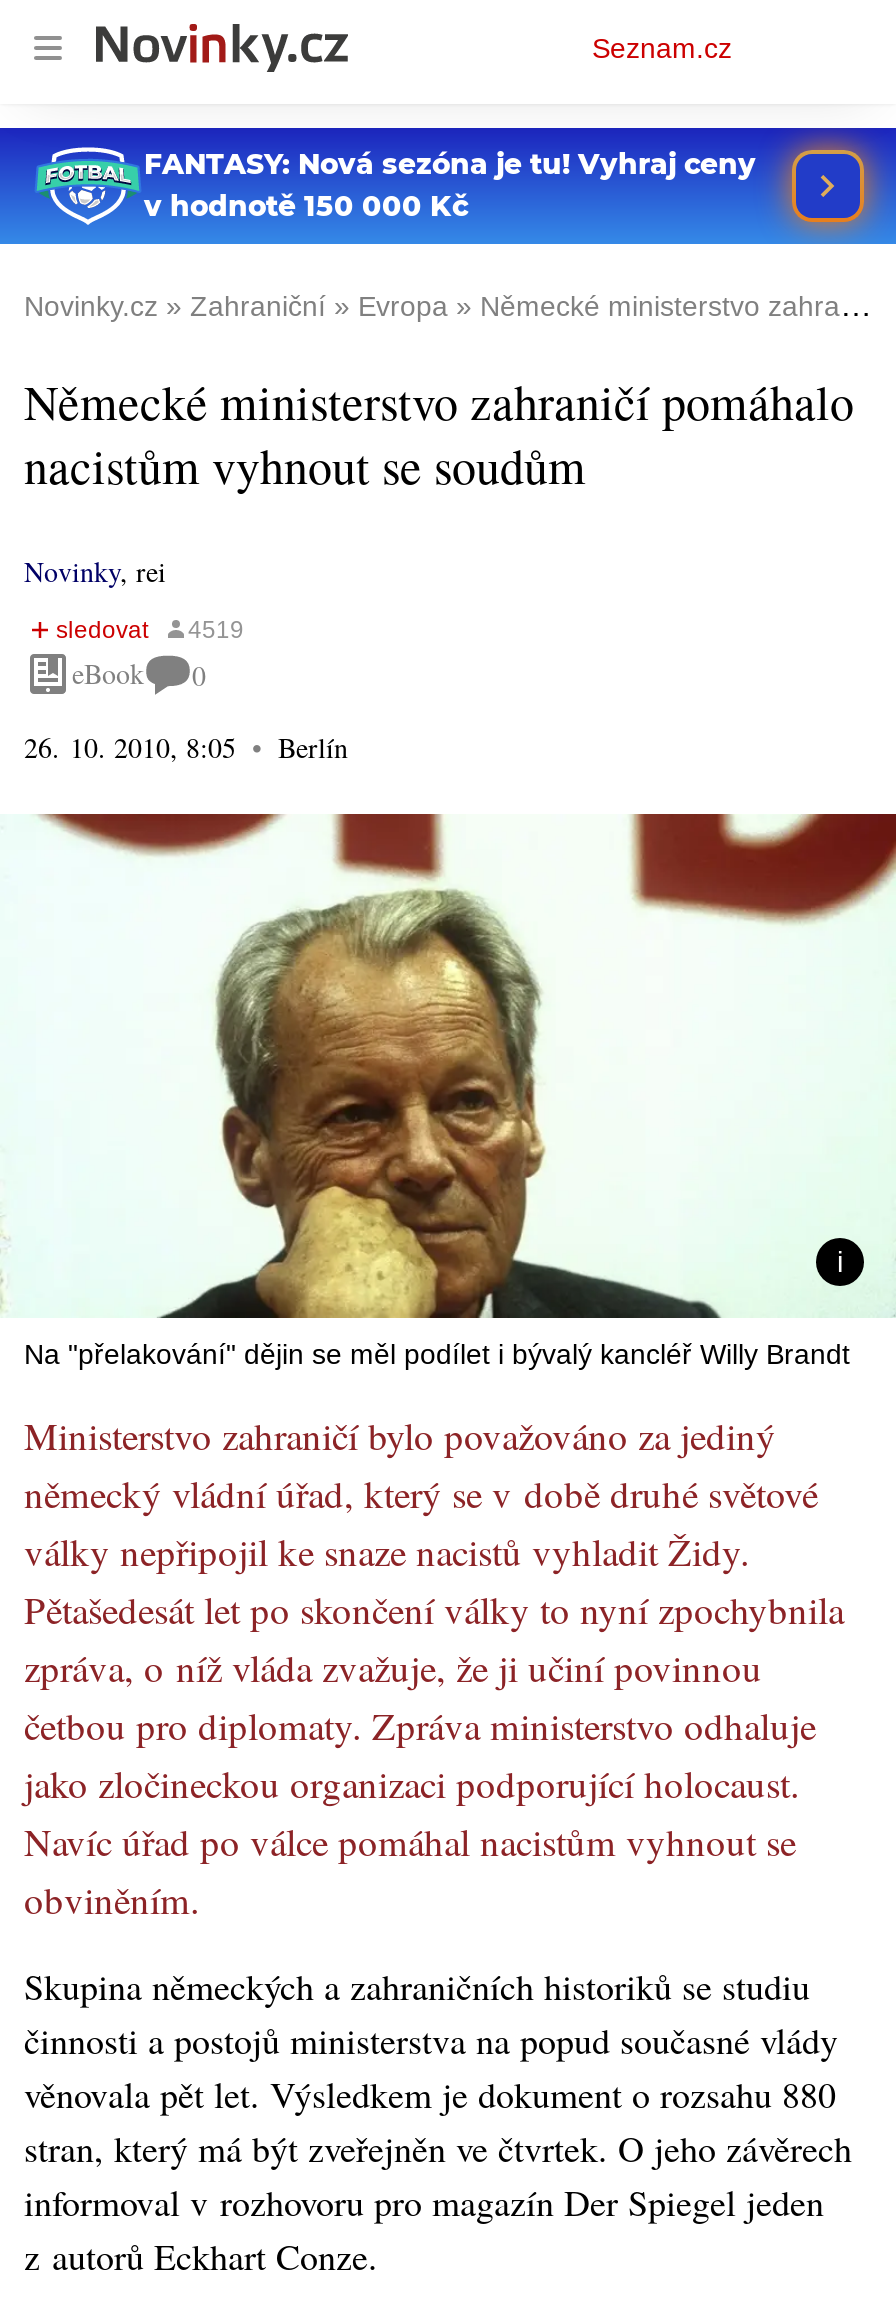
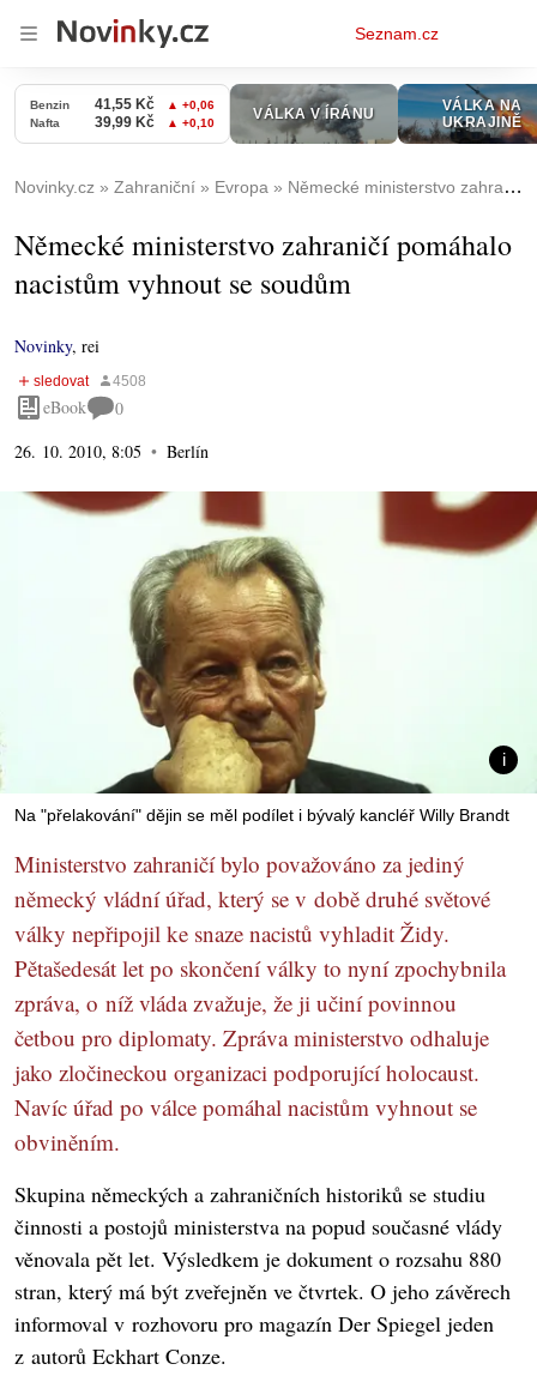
- [image]
+ [image]
